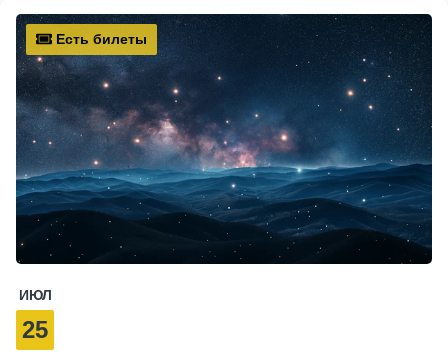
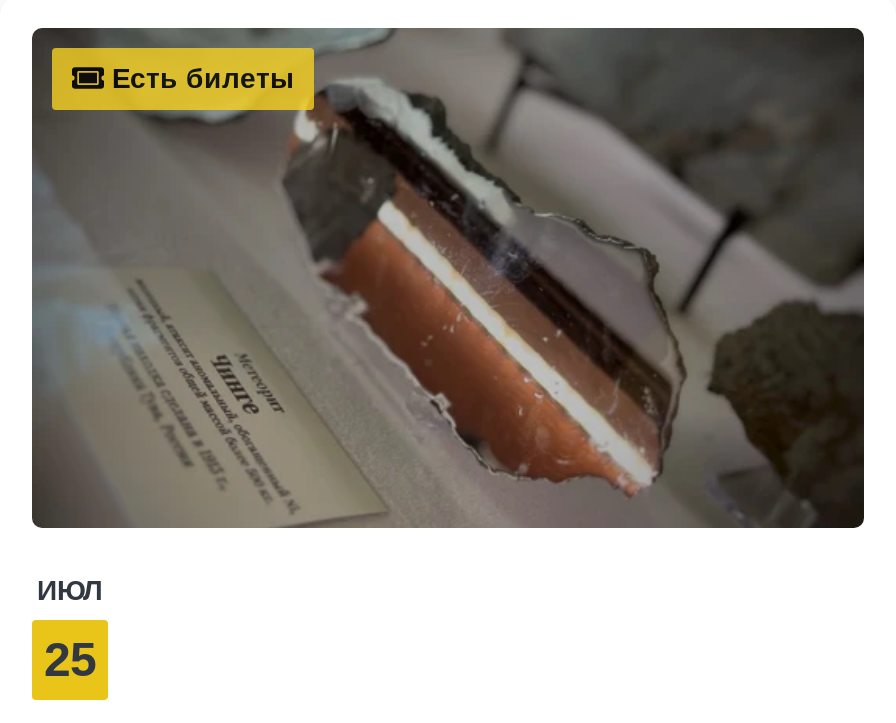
- [image]
+ [image]
